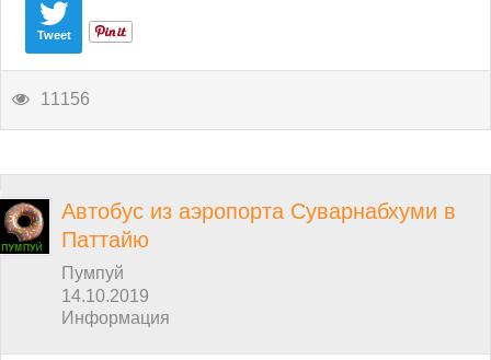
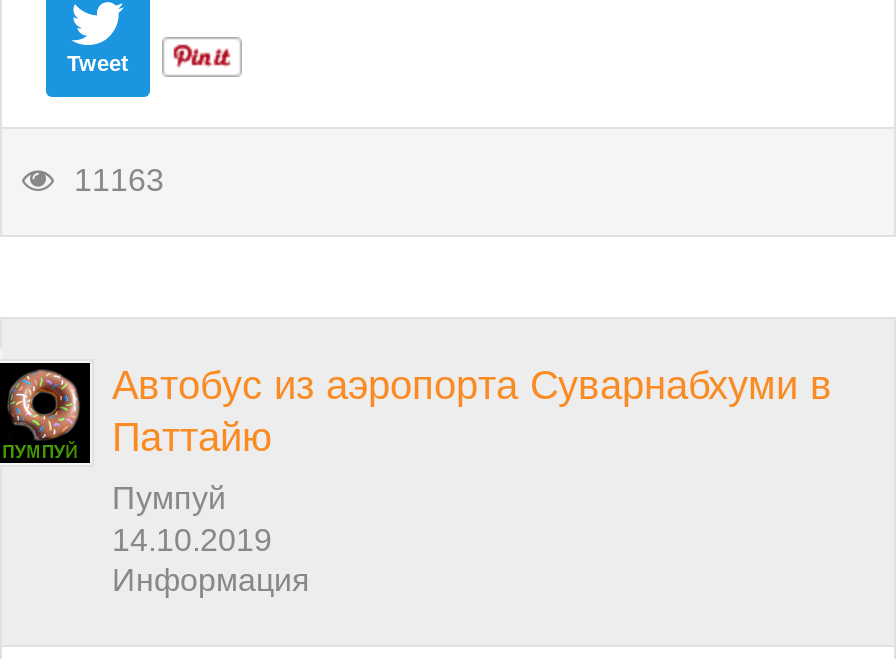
- 11156
+ 11163
